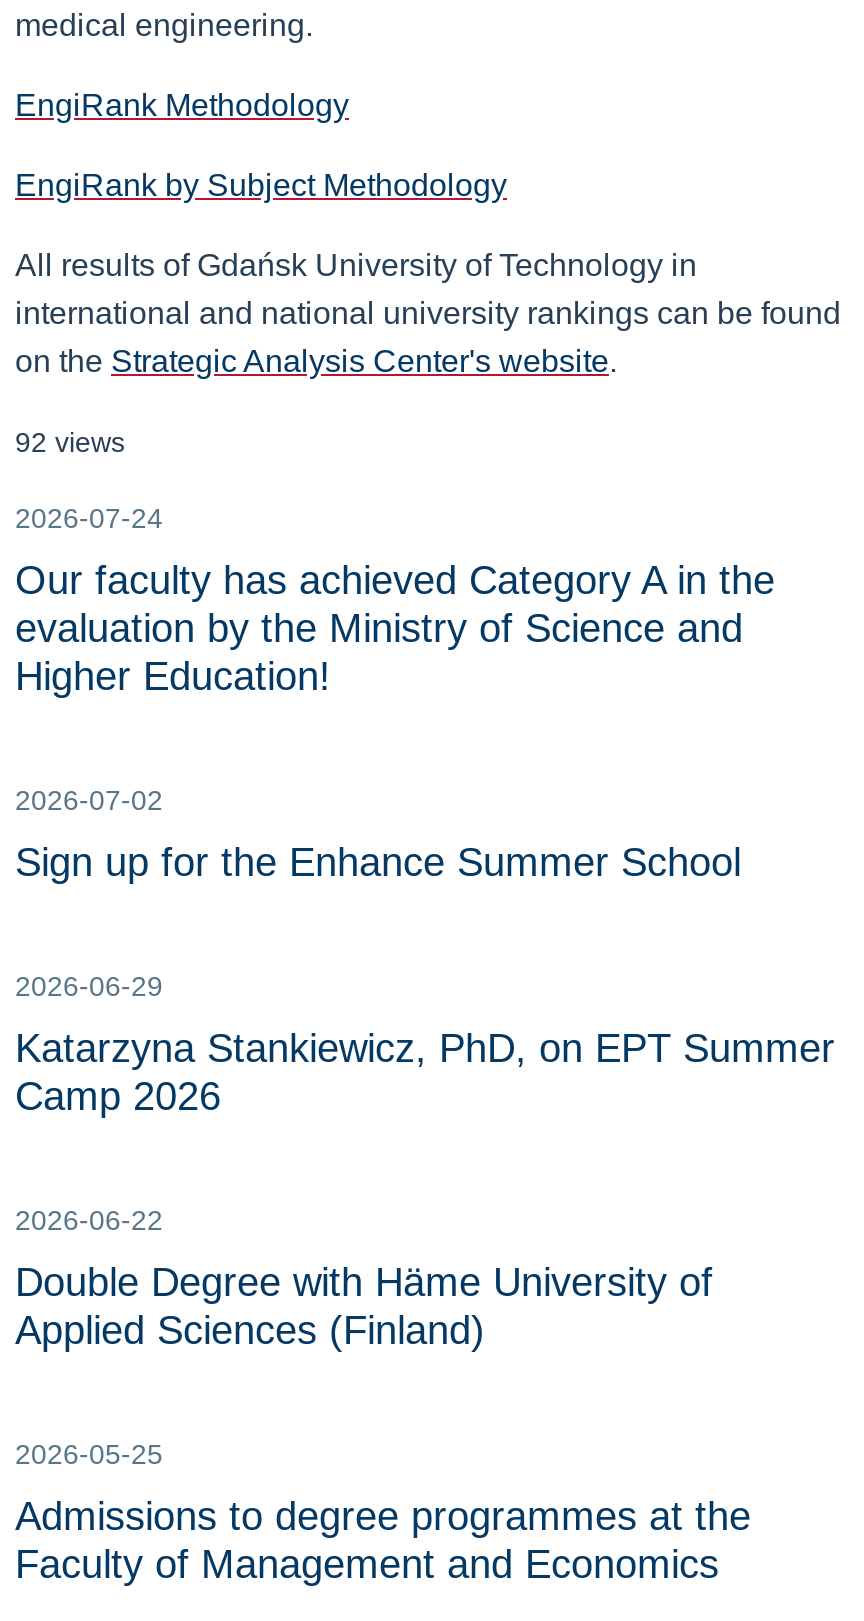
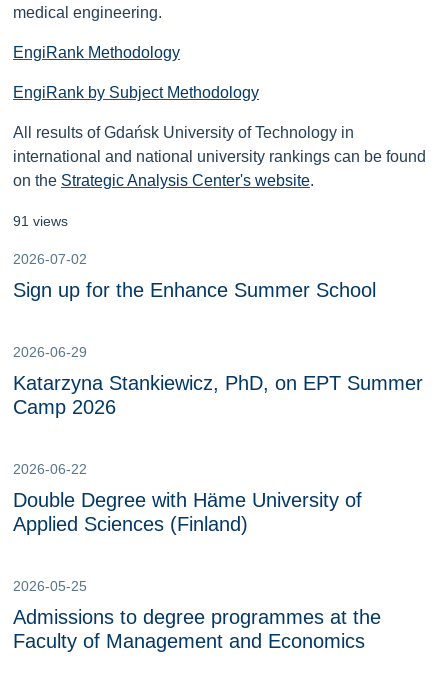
- 92 views
- 2026-07-24
- Our faculty has achieved Category A in the
- evaluation by the Ministry of Science and
- Higher Education!
+ 91 views
